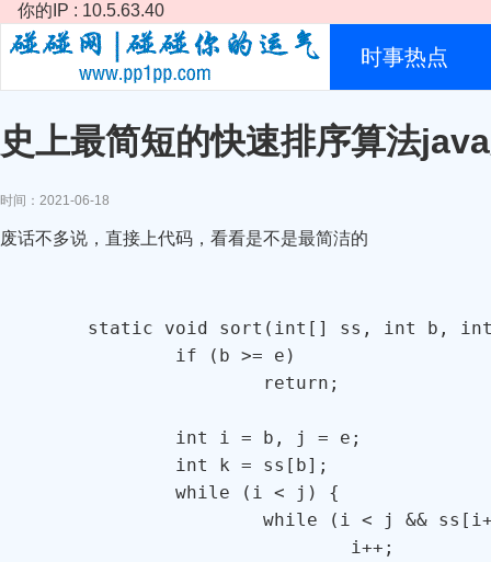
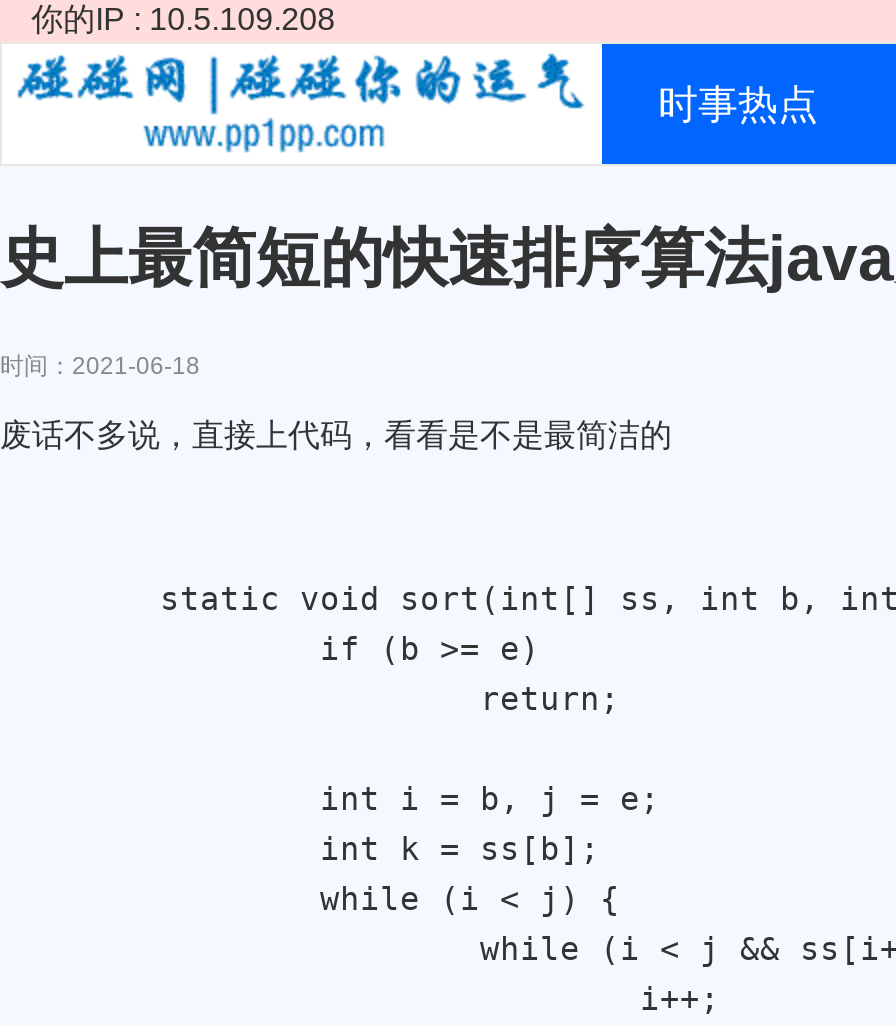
- 你的IP : 10.5.63.40
+ 你的IP : 10.5.109.208
